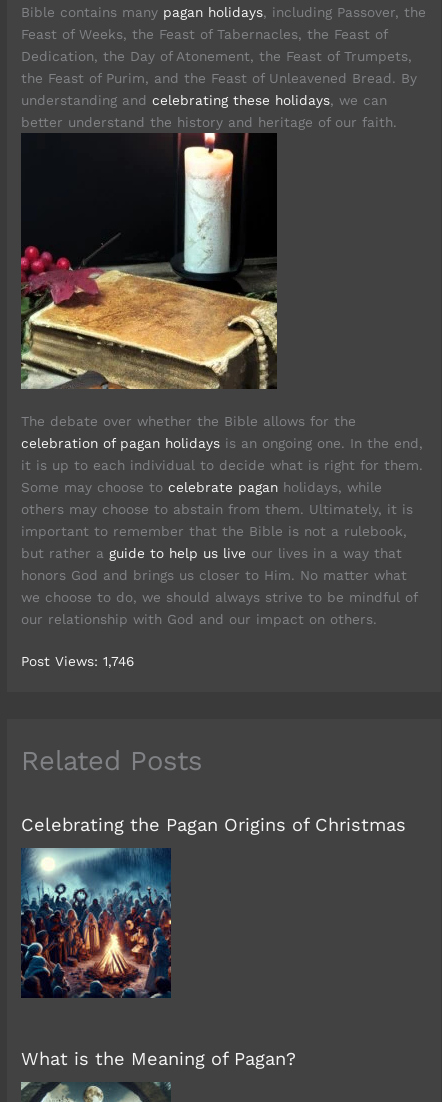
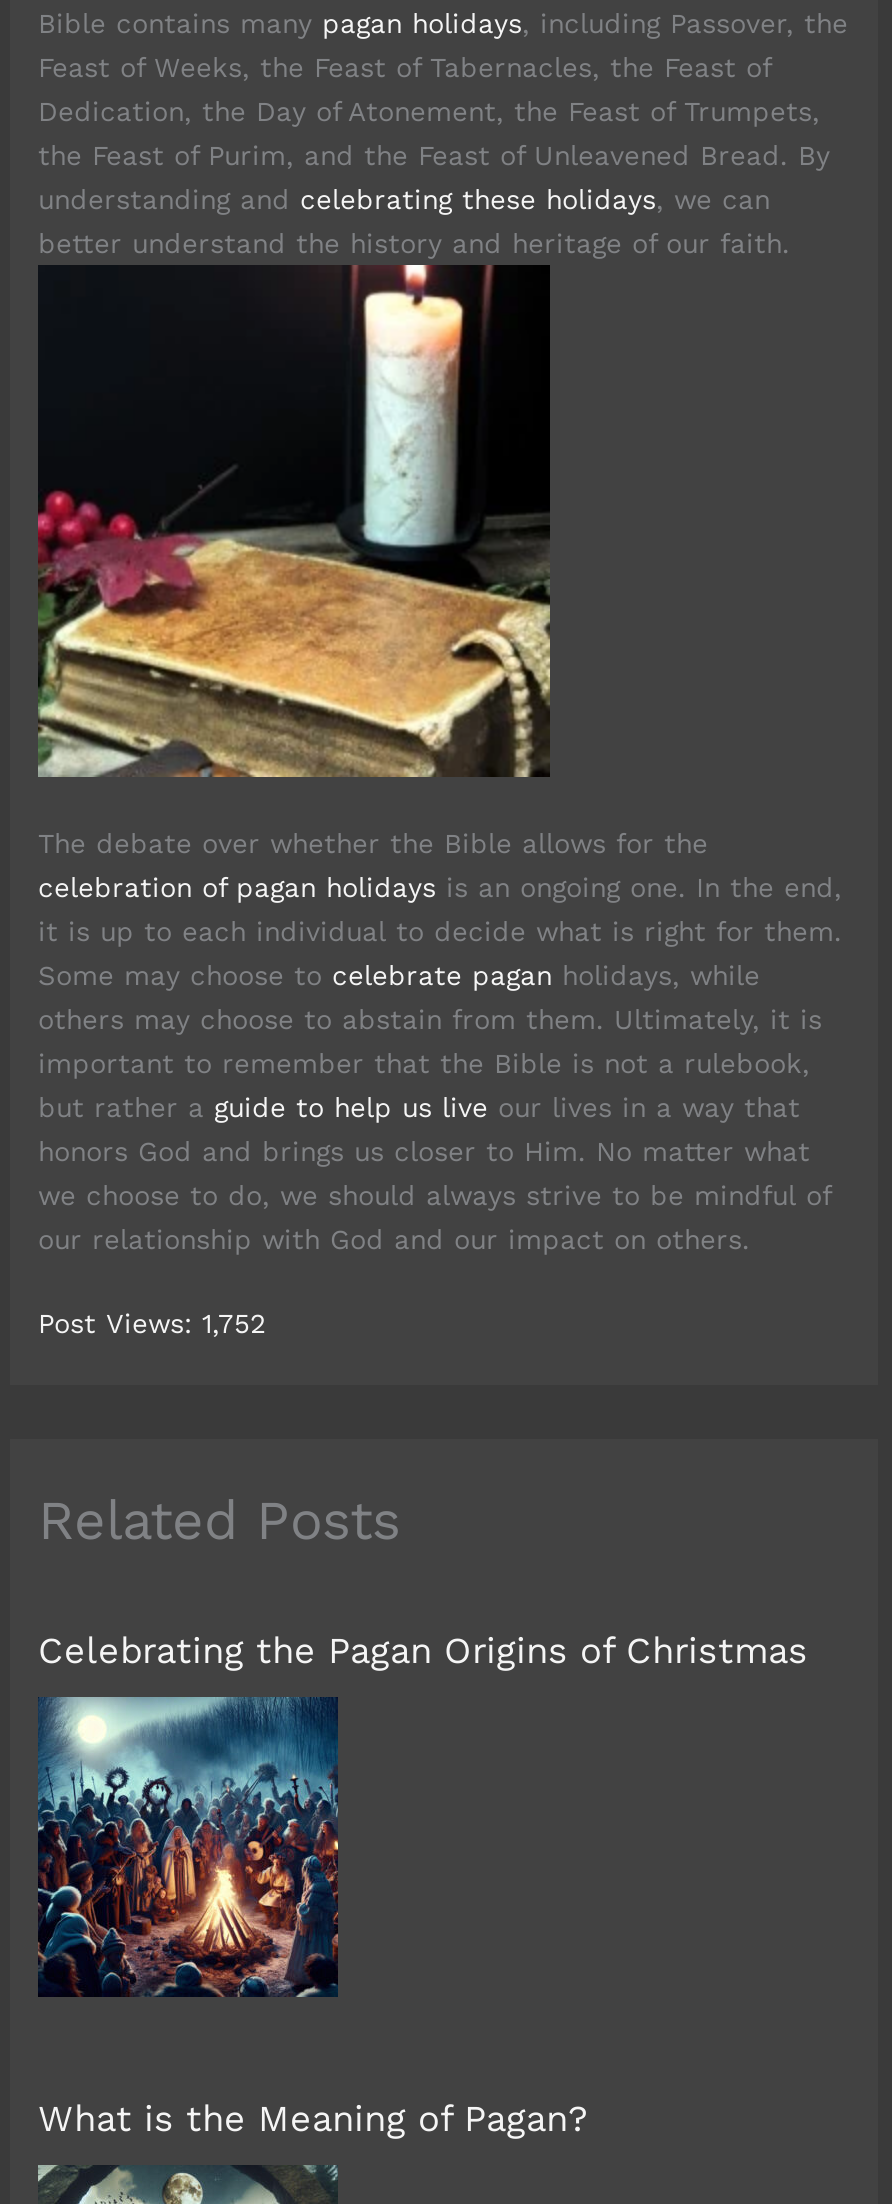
- Post Views: 1,746
+ Post Views: 1,752
